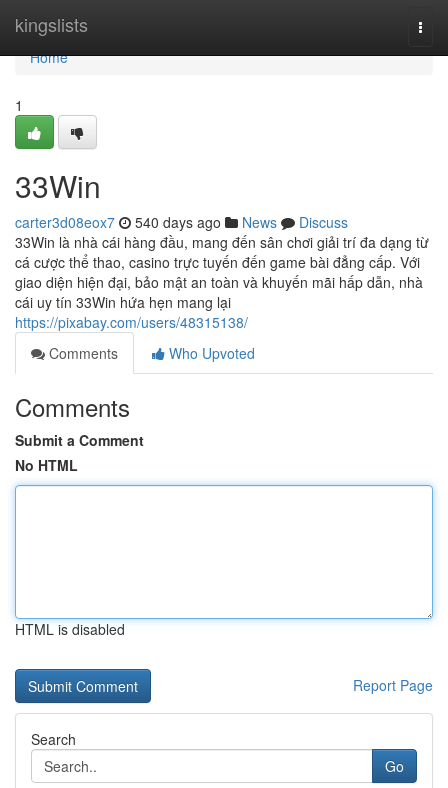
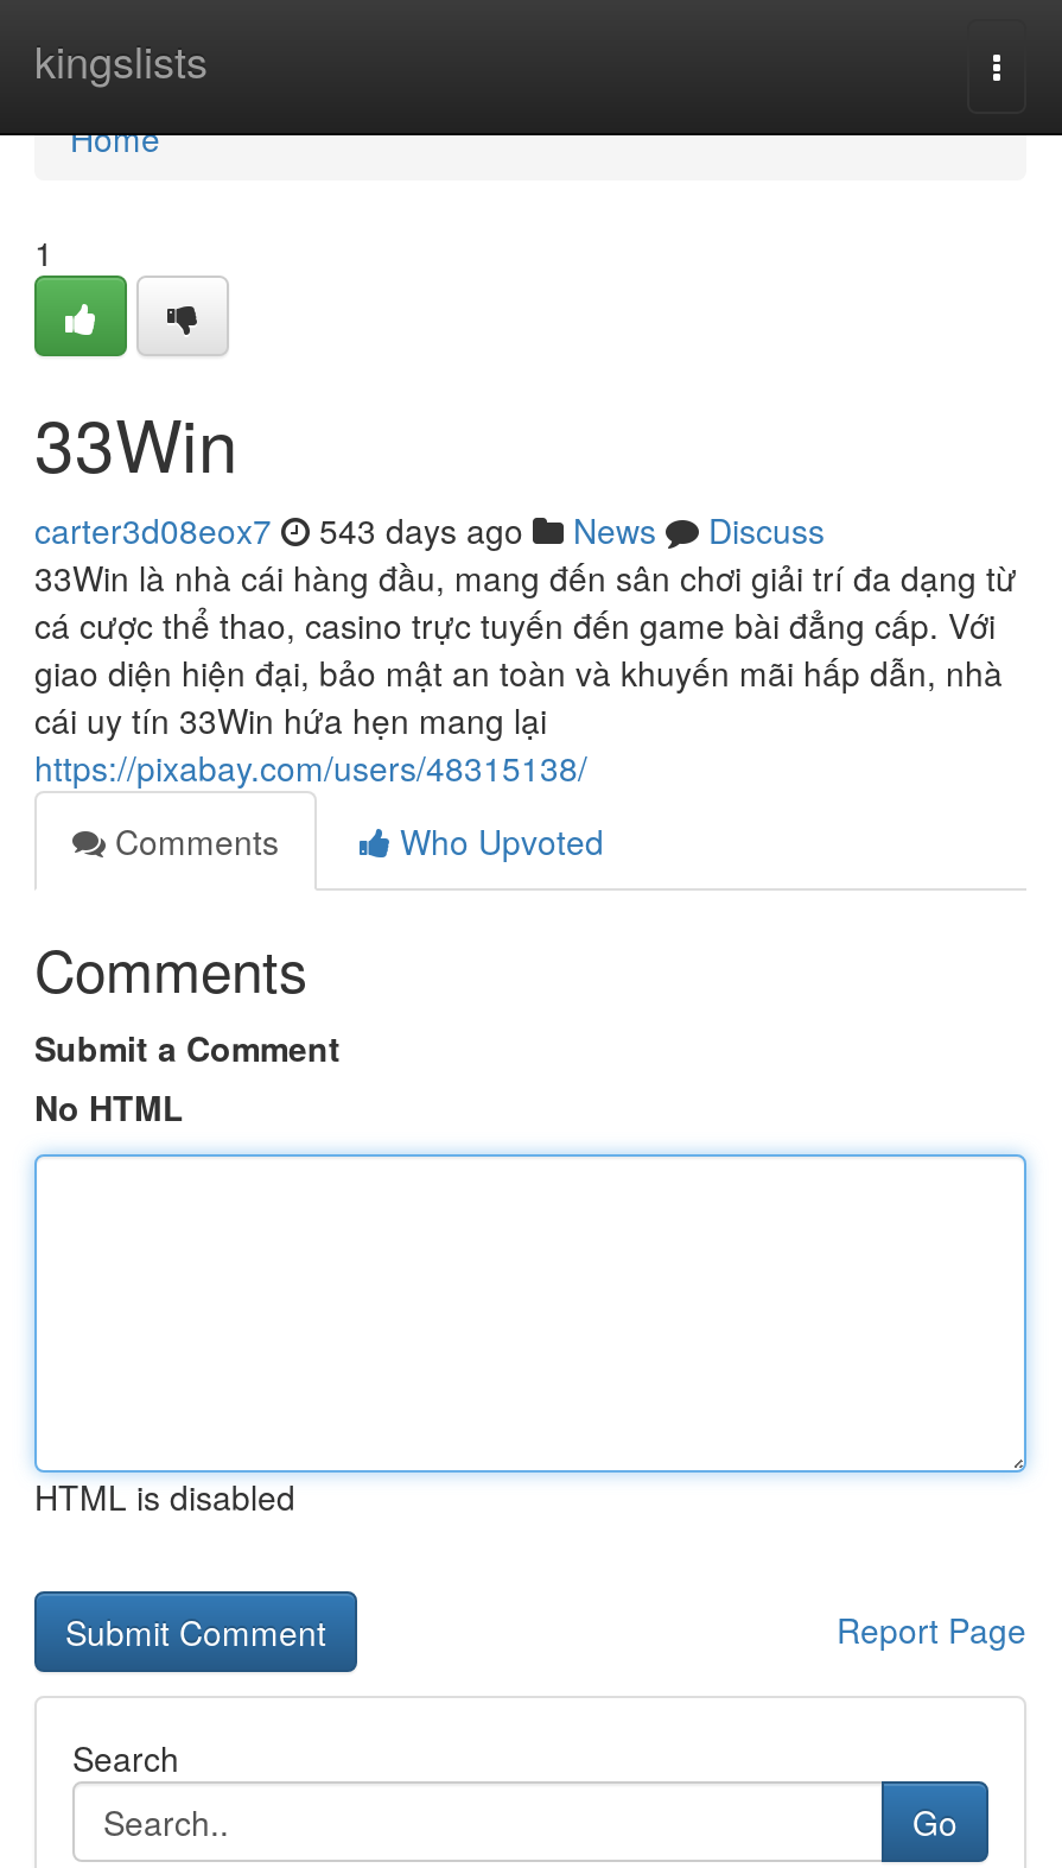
- carter3d08eox7 540 days ago News Discuss
+ carter3d08eox7 543 days ago News Discuss
